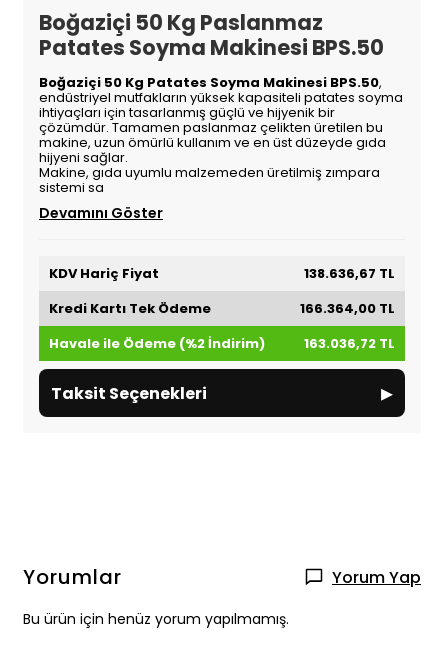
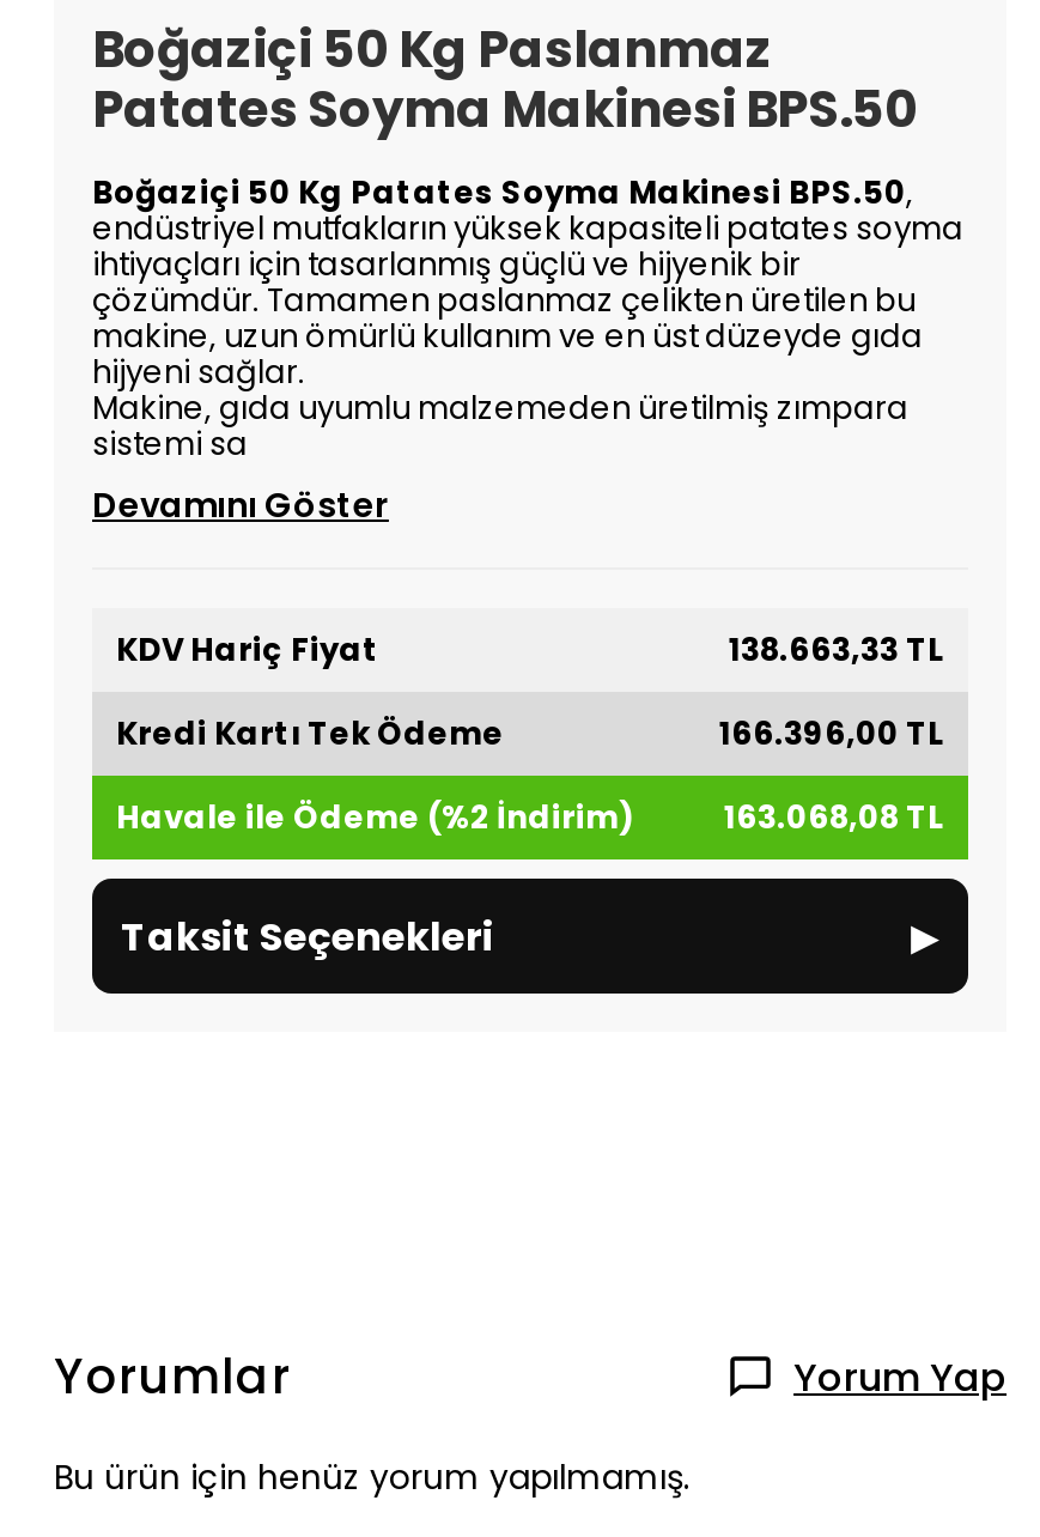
- 138.636,67 TL
+ 138.663,33 TL

- 166.364,00 TL
+ 166.396,00 TL

- 163.036,72 TL
+ 163.068,08 TL
